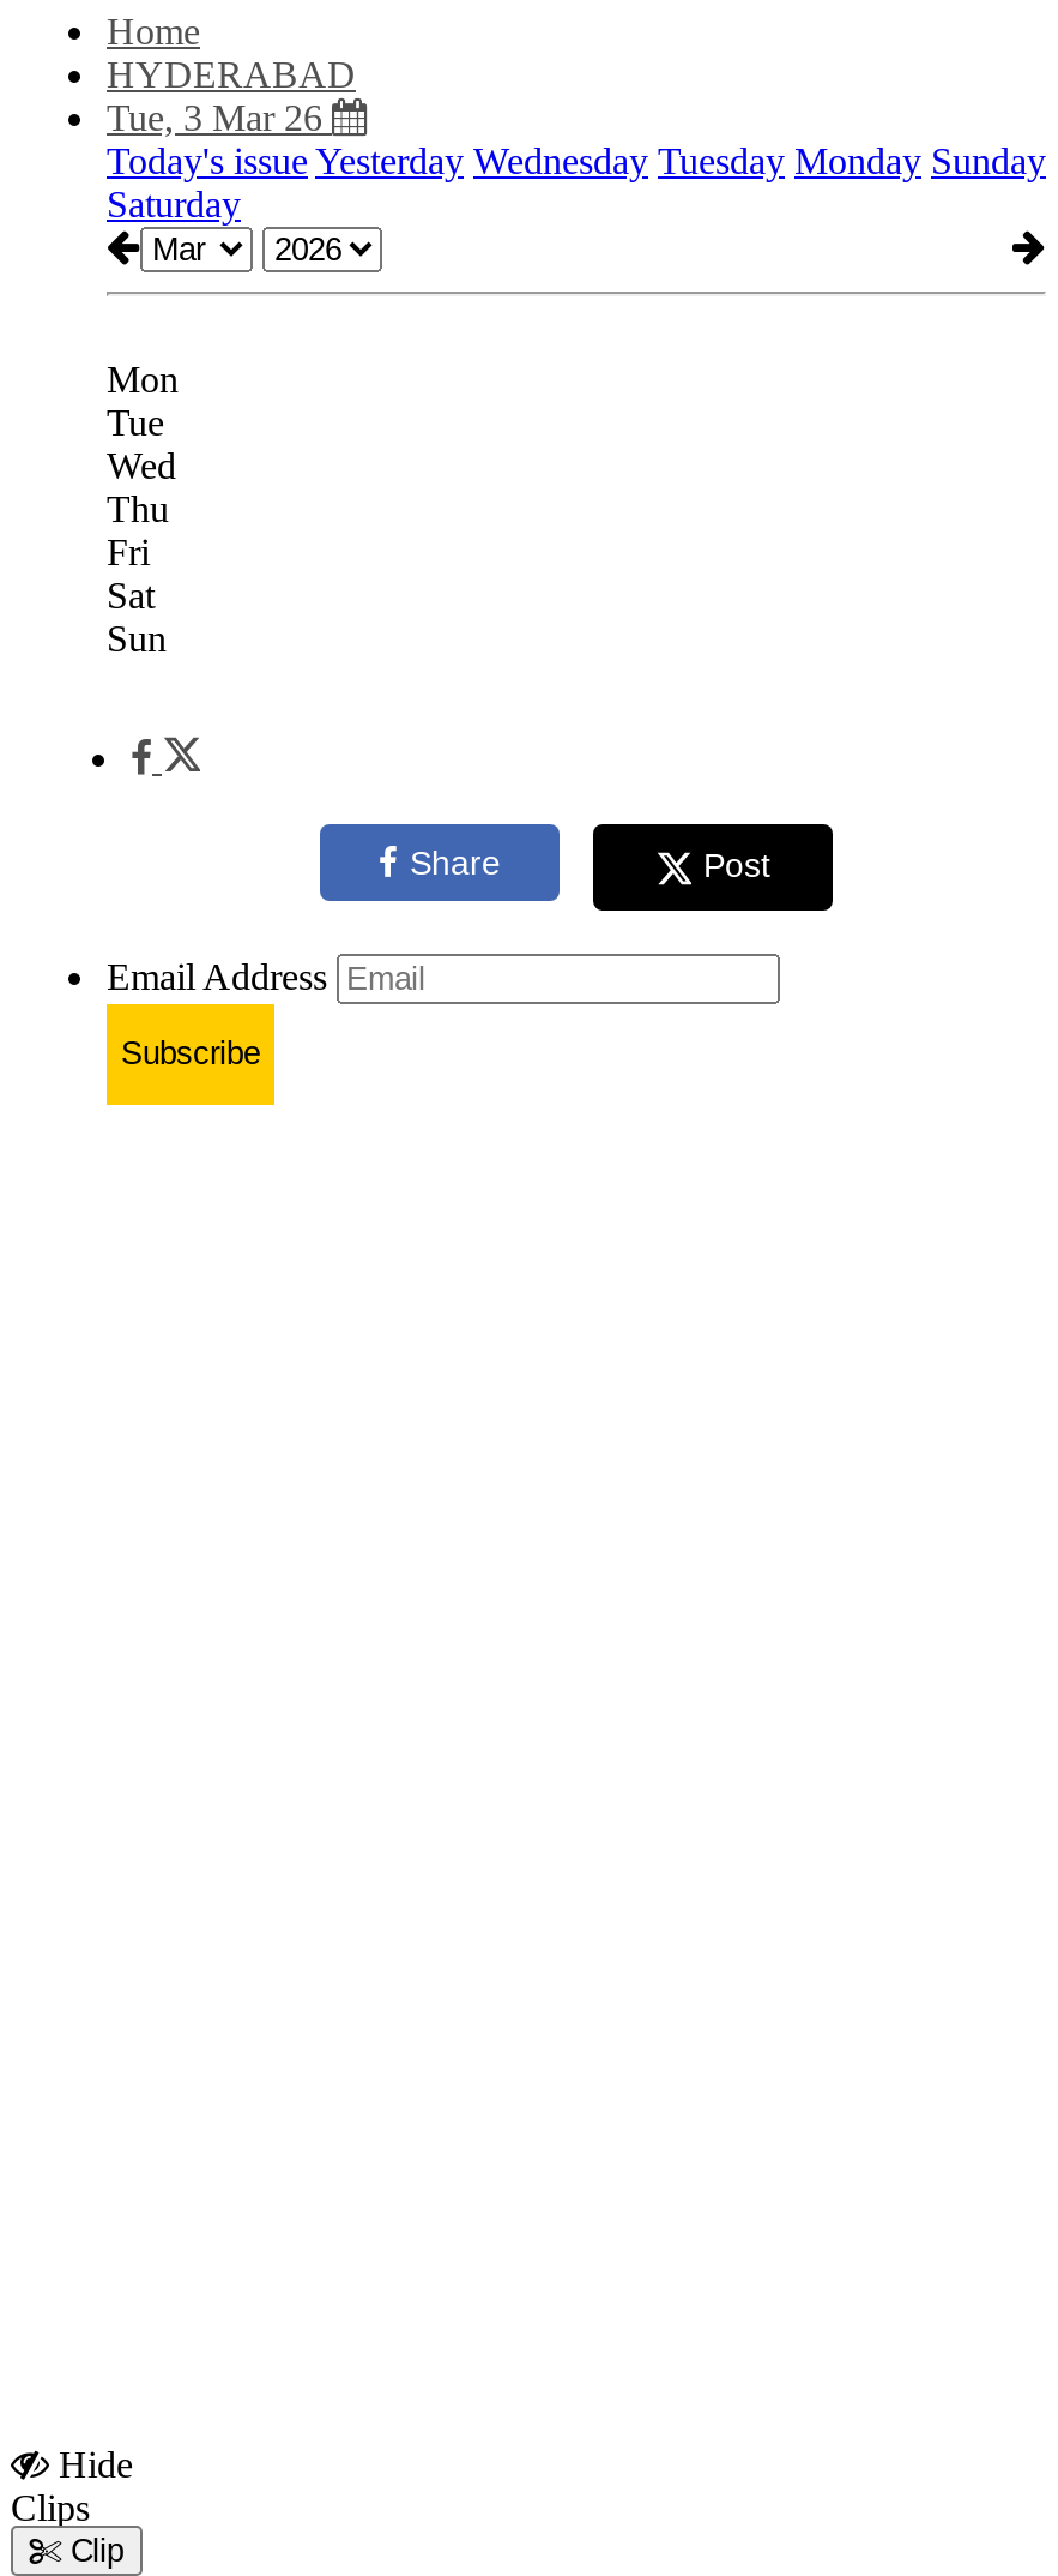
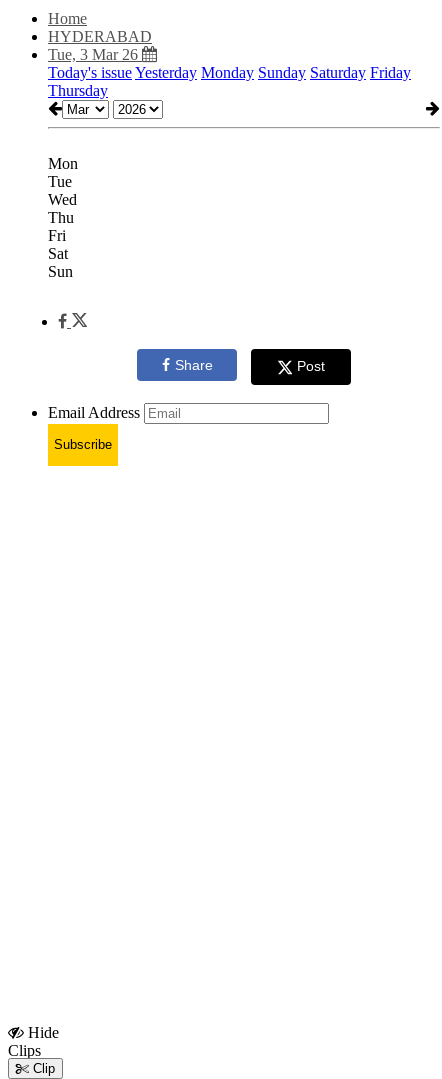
- Today's issue Yesterday Wednesday Tuesday Monday Sunday
- Saturday
+ Today's issue Yesterday Monday Sunday Saturday Friday
+ Thursday
